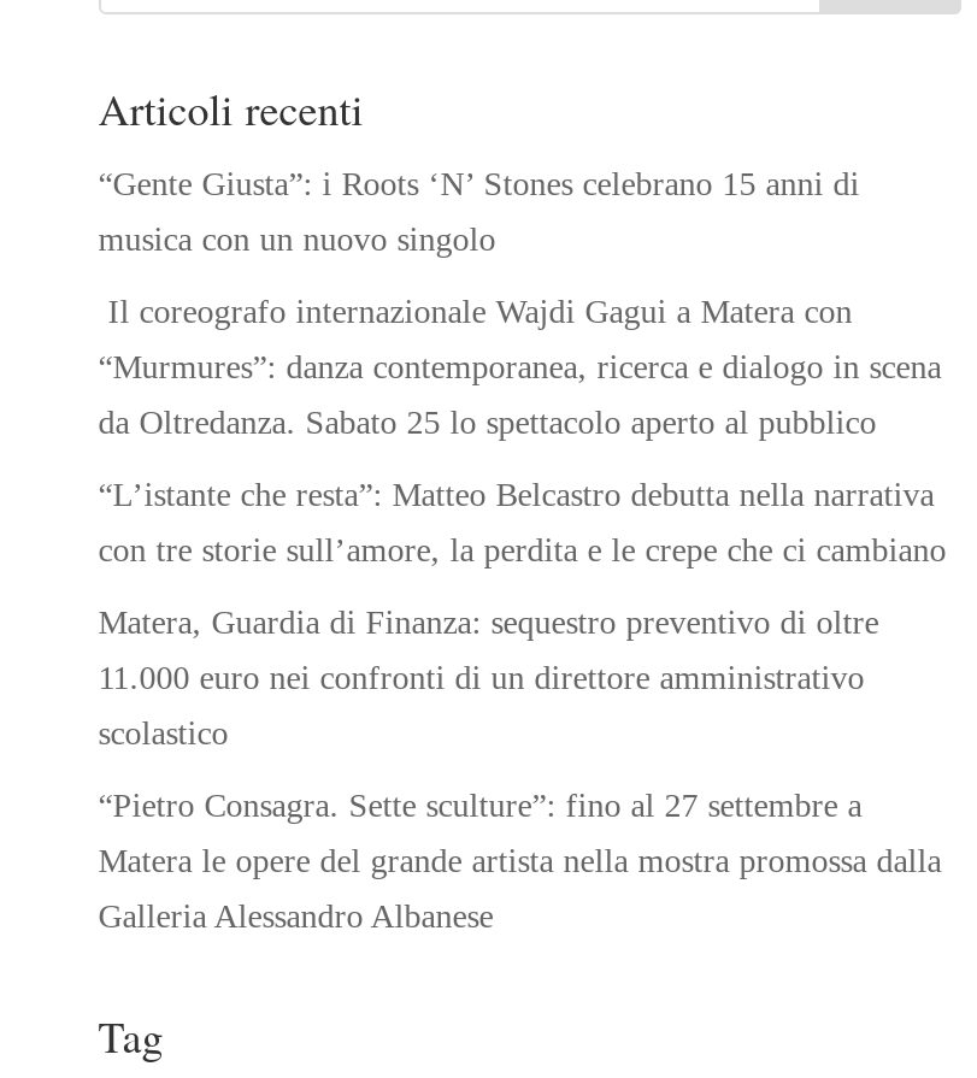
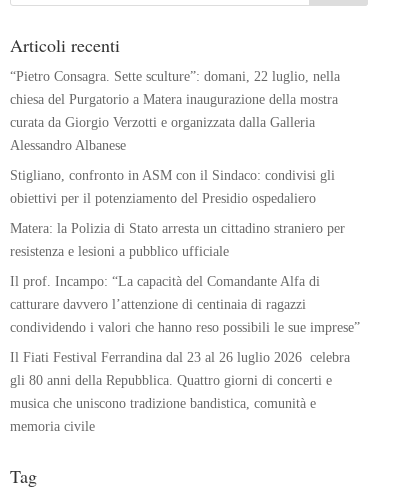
- “Gente Giusta”: i Roots ‘N’ Stones celebrano 15 anni di
- musica con un nuovo singolo
- Il coreografo internazionale Wajdi Gagui a Matera con
- “Murmures”: danza contemporanea, ricerca e dialogo in scena
- da Oltredanza. Sabato 25 lo spettacolo aperto al pubblico
- “L’istante che resta”: Matteo Belcastro debutta nella narrativa
- con tre storie sull’amore, la perdita e le crepe che ci cambiano
- Matera, Guardia di Finanza: sequestro preventivo di oltre
- 11.000 euro nei confronti di un direttore amministrativo
- scolastico
- “Pietro Consagra. Sette sculture”: fino al 27 settembre a
- Matera le opere del grande artista nella mostra promossa dalla
- Galleria Alessandro Albanese
+ “Pietro Consagra. Sette sculture”: domani, 22 luglio, nella
+ chiesa del Purgatorio a Matera inaugurazione della mostra
+ curata da Giorgio Verzotti e organizzata dalla Galleria
+ Alessandro Albanese
+ Stigliano, confronto in ASM con il Sindaco: condivisi gli
+ obiettivi per il potenziamento del Presidio ospedaliero
+ Matera: la Polizia di Stato arresta un cittadino straniero per
+ resistenza e lesioni a pubblico ufficiale
+ Il prof. Incampo: “La capacità del Comandante Alfa di
+ catturare davvero l’attenzione di centinaia di ragazzi
+ condividendo i valori che hanno reso possibili le sue imprese”
+ Il Fiati Festival Ferrandina dal 23 al 26 luglio 2026 celebra
+ gli 80 anni della Repubblica. Quattro giorni di concerti e
+ musica che uniscono tradizione bandistica, comunità e
+ memoria civile
